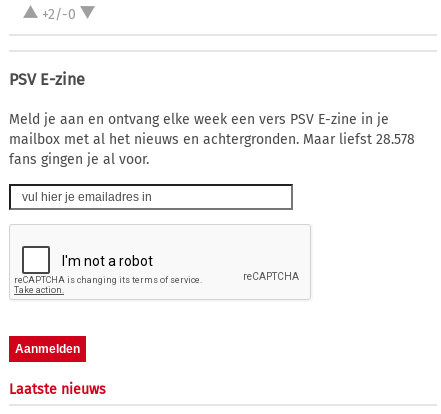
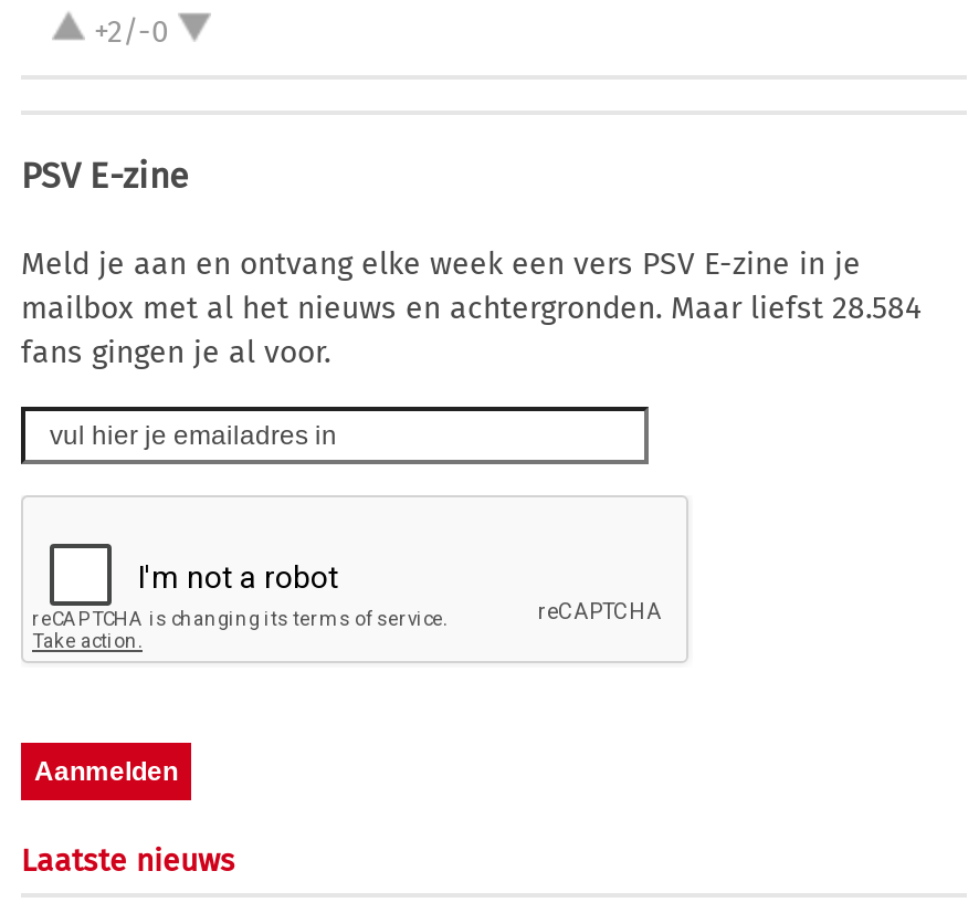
- mailbox met al het nieuws en achtergronden. Maar liefst 28.578
+ mailbox met al het nieuws en achtergronden. Maar liefst 28.584
